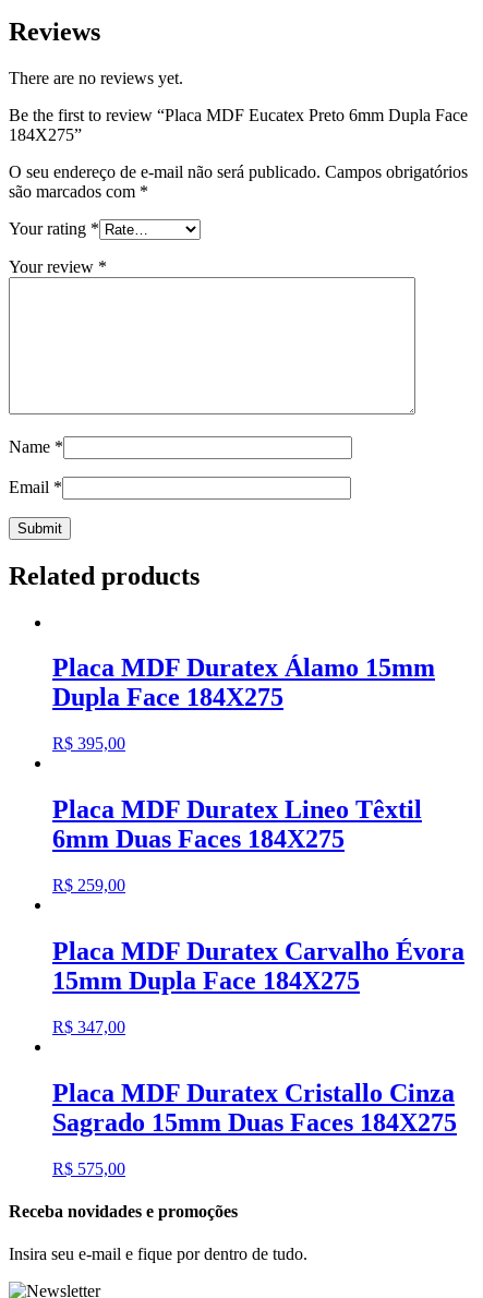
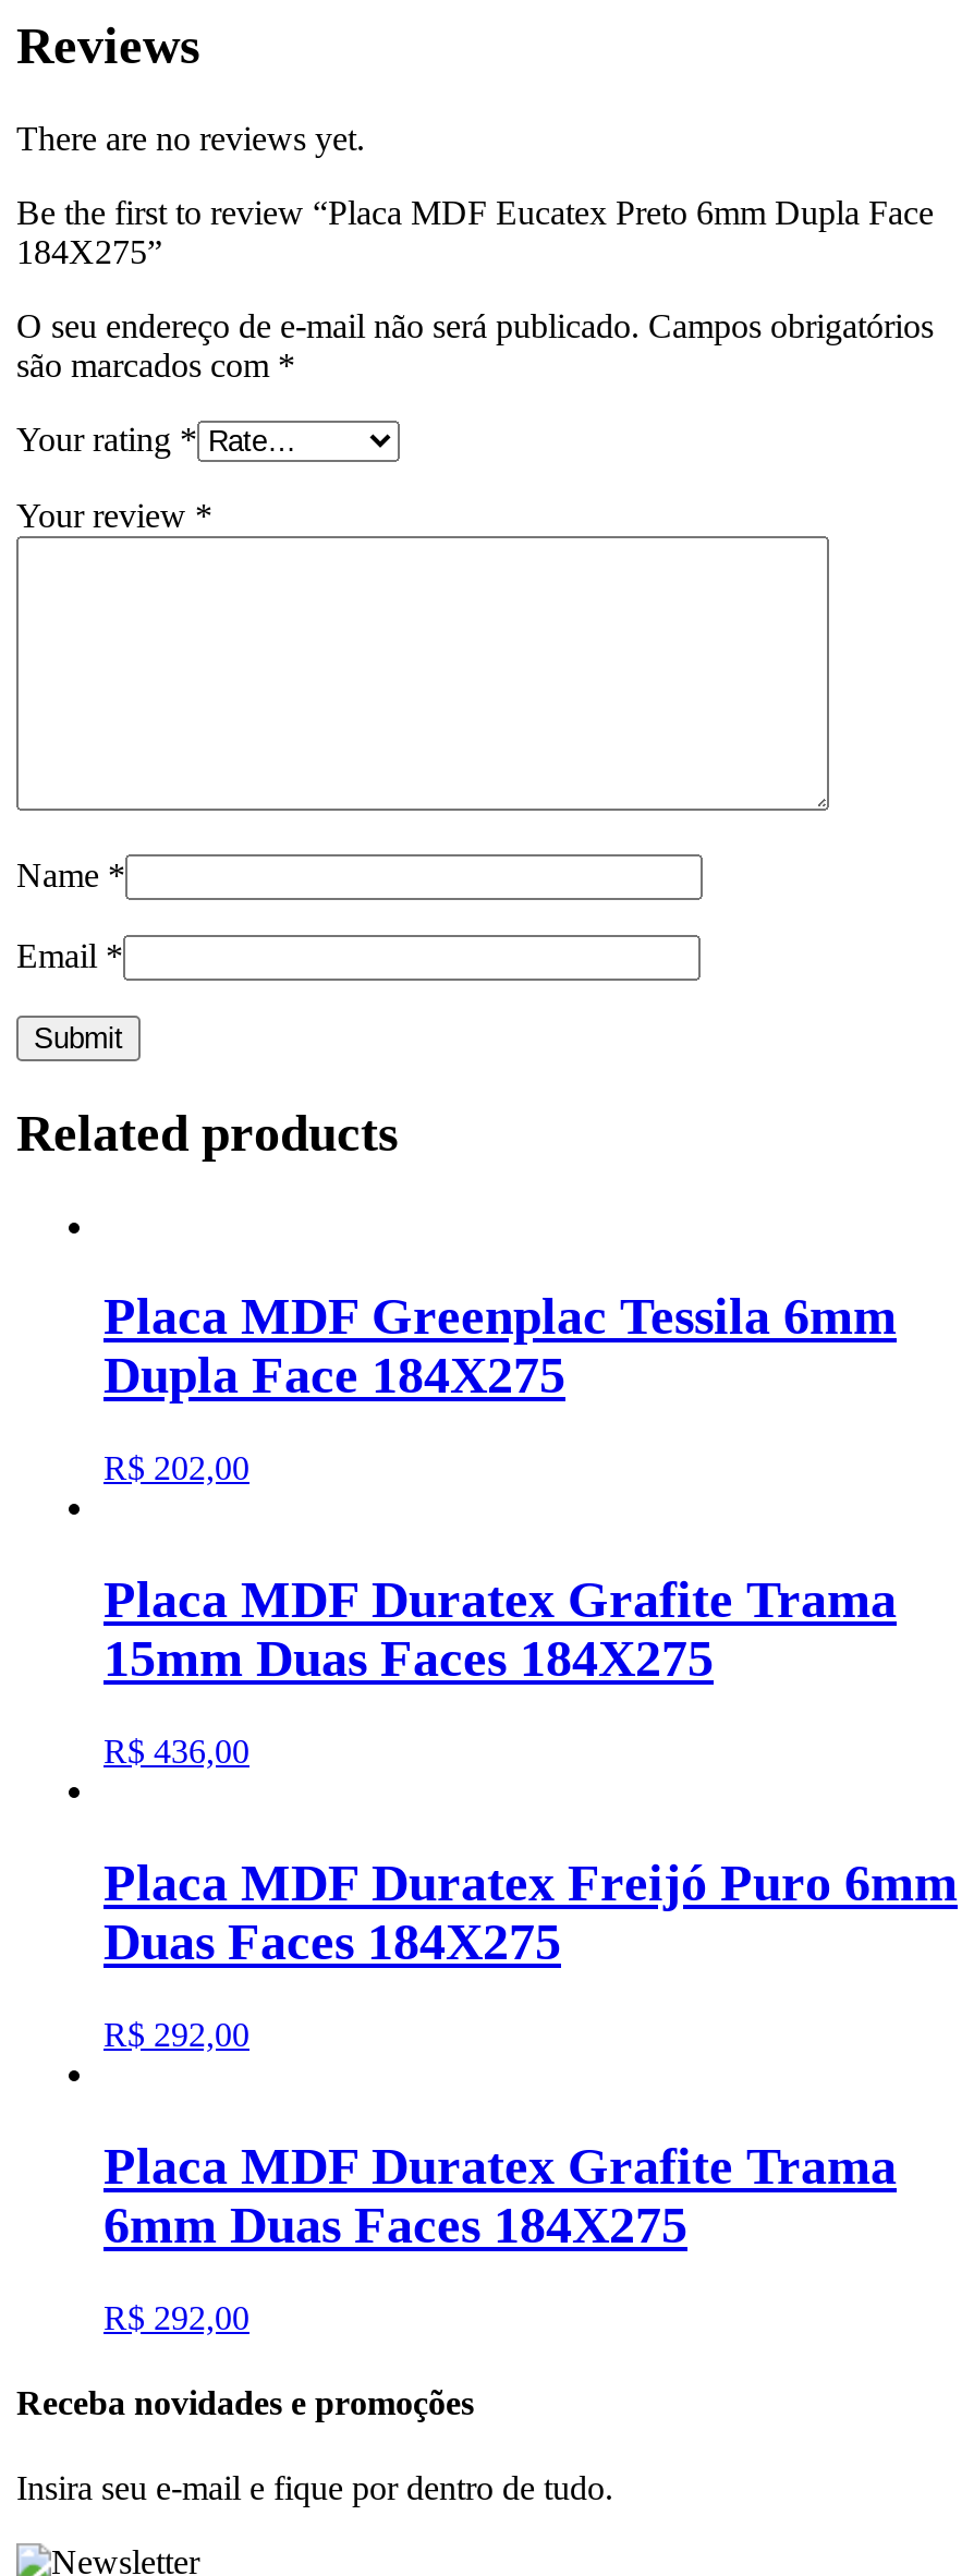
- Placa MDF Duratex Álamo 15mm
+ Placa MDF Greenplac Tessila 6mm

- R$395,00
- Placa MDF Duratex Lineo Têxtil
+ R$202,00
+ Placa MDF Duratex Grafite Trama
+ 15mm Duas Faces 184X275
+ R$436,00
+ Placa MDF Duratex Freijó Puro 6mm
+ Duas Faces 184X275
+ R$292,00
+ Placa MDF Duratex Grafite Trama

moved down: 6mm Duas Faces 184X275

- R$259,00
- Placa MDF Duratex Carvalho Évora
- 15mm Dupla Face 184X275
- R$347,00
- Placa MDF Duratex Cristallo Cinza
- Sagrado 15mm Duas Faces 184X275
- R$575,00
+ R$292,00
